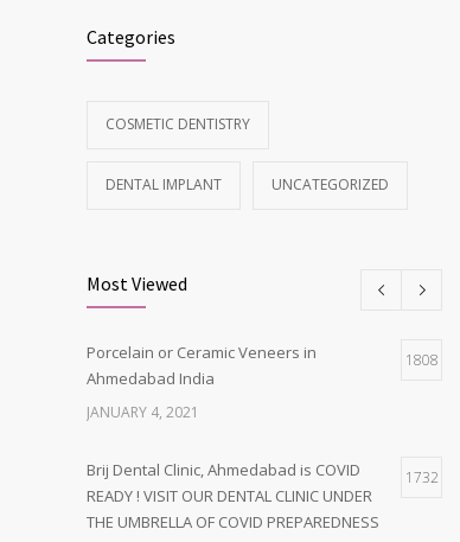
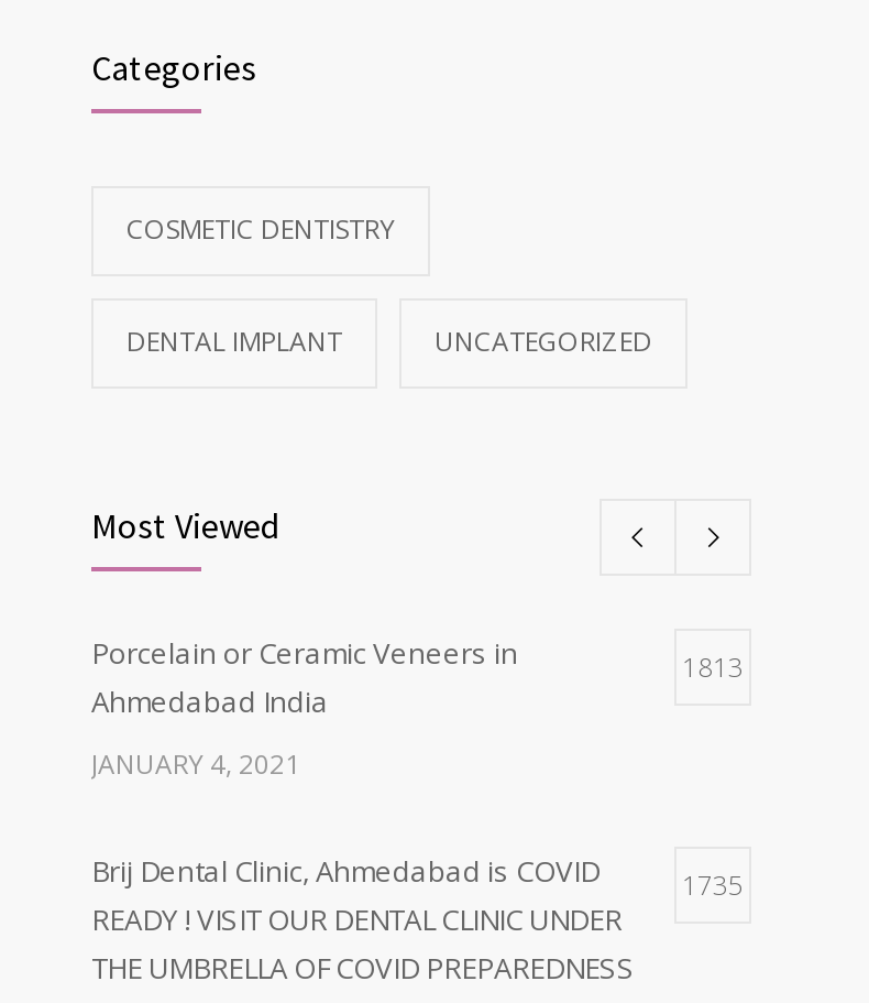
- 1808
+ 1813

- 1732
+ 1735
